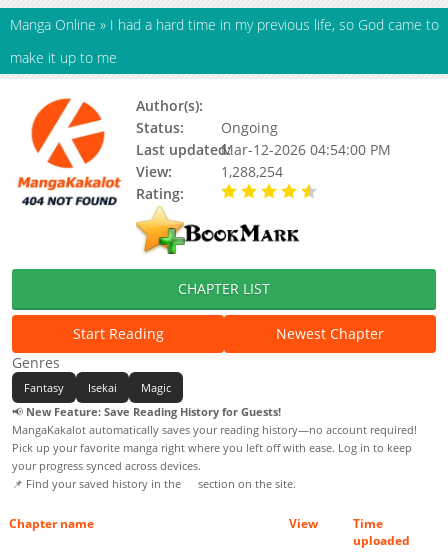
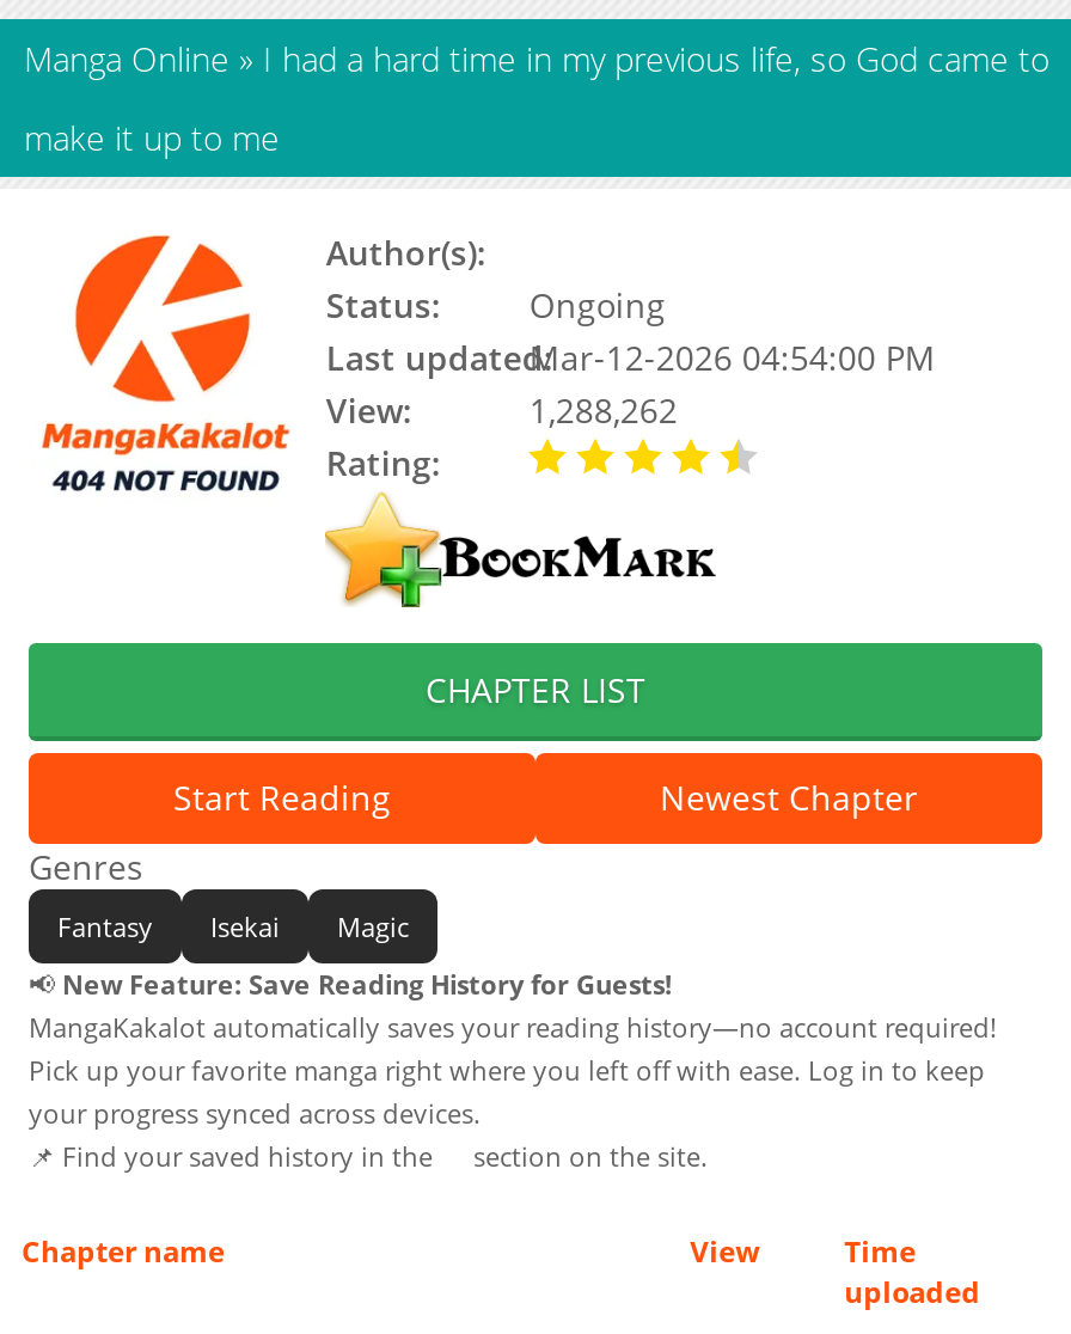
- 1,288,254
+ 1,288,262
